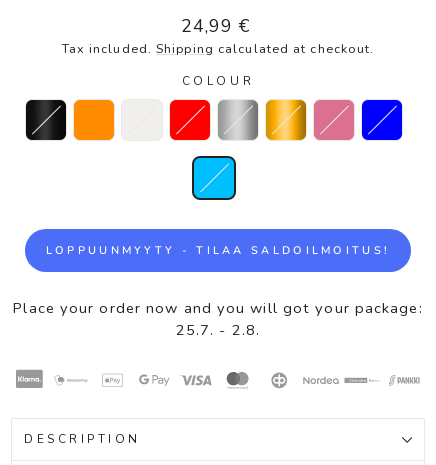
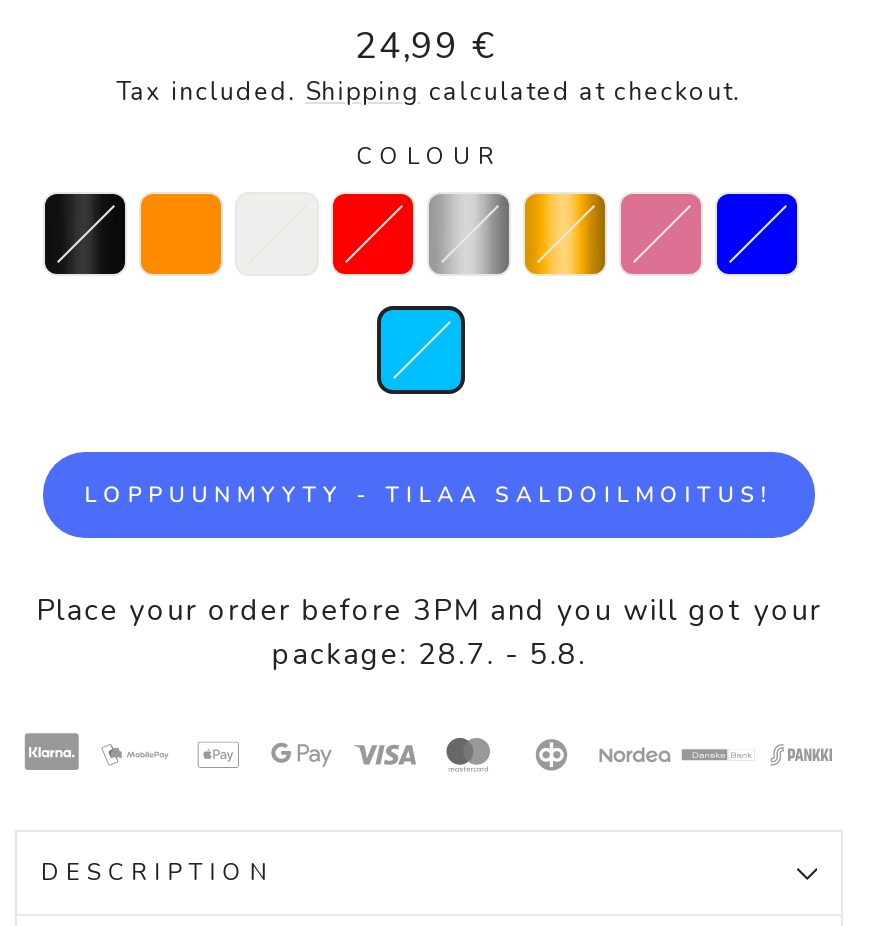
- Place your order now and you will got your package:
- 25.7. - 2.8.
+ Place your order before 3PM and you will got your
+ package: 28.7. - 5.8.
